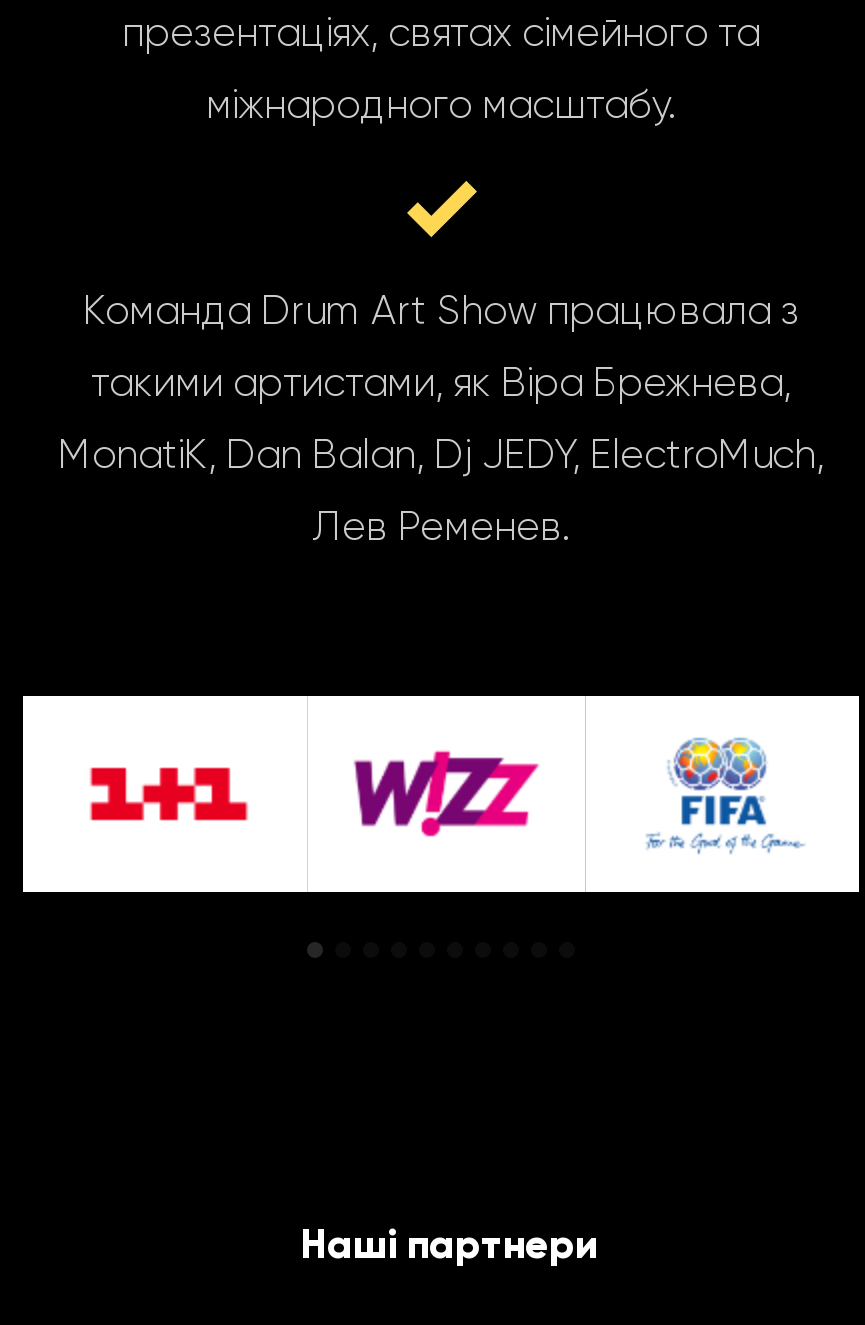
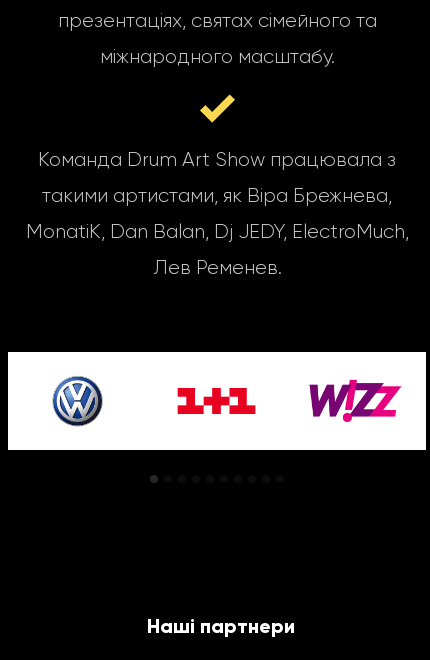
- [image]
+ [image]

- [image]
+ [image]

- [image]
+ [image]
